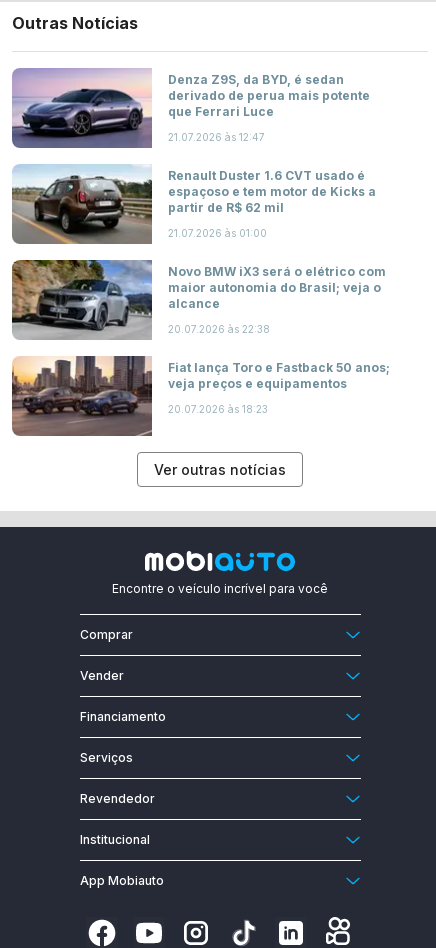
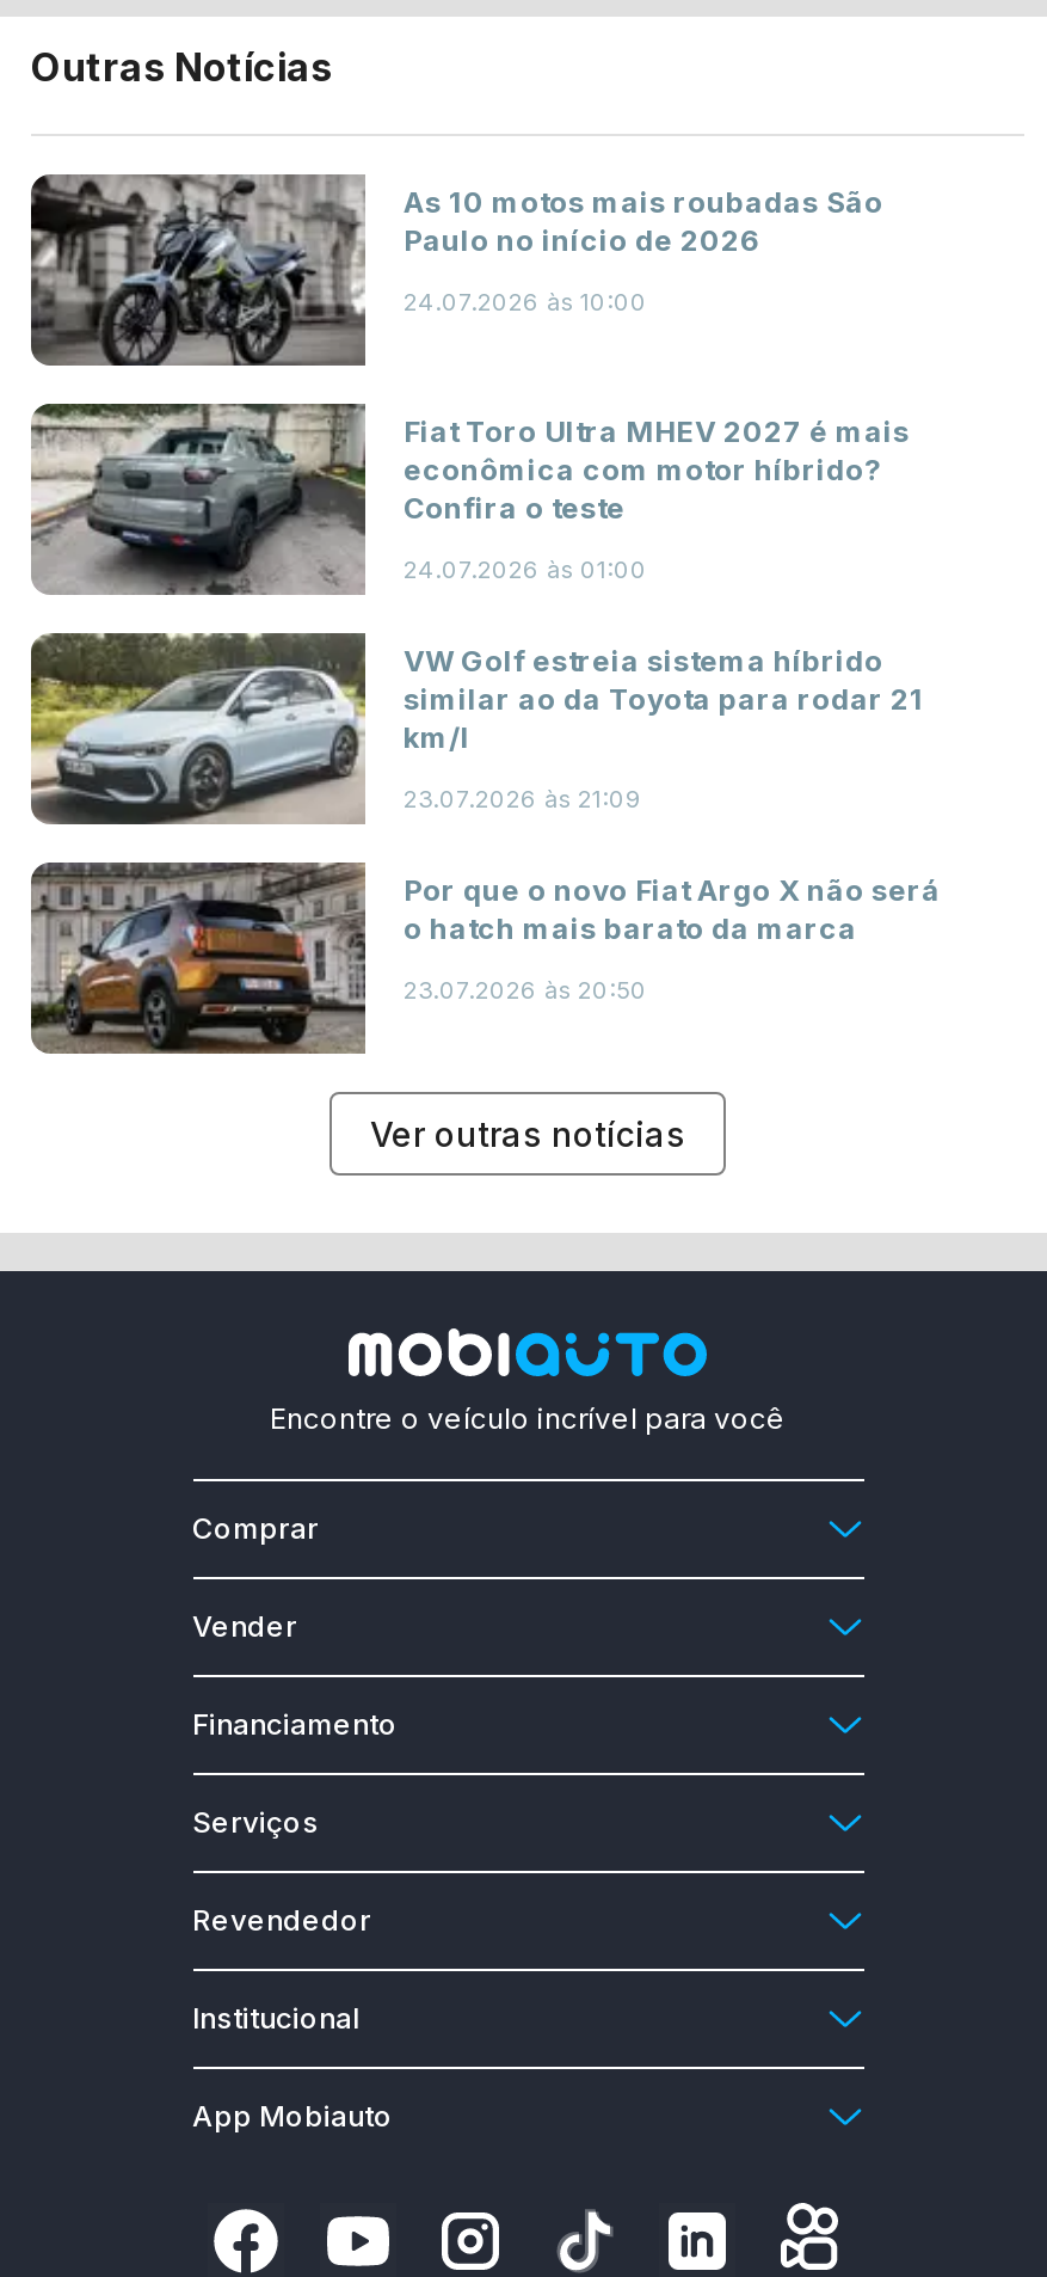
- [image]
- Denza Z9S, da BYD, é sedan
- derivado de perua mais potente
- que Ferrari Luce
+ [image]
+ As 10 motos mais roubadas São
+ Paulo no início de 2026

- 21.07.2026 às 12:47
+ 24.07.2026 às 10:00

- [image]
- Renault Duster 1.6 CVT usado é
- espaçoso e tem motor de Kicks a
- partir de R$ 62 mil
+ [image]
+ Fiat Toro Ultra MHEV 2027 é mais
+ econômica com motor híbrido?
+ Confira o teste

- 21.07.2026 às 01:00
+ 24.07.2026 às 01:00

- [image]
- Novo BMW iX3 será o elétrico com
- maior autonomia do Brasil; veja o
- alcance
+ [image]
+ VW Golf estreia sistema híbrido
+ similar ao da Toyota para rodar 21
+ km/l

- 20.07.2026 às 22:38
+ 23.07.2026 às 21:09

- [image]
- Fiat lança Toro e Fastback 50 anos;
- veja preços e equipamentos
+ [image]
+ Por que o novo Fiat Argo X não será
+ o hatch mais barato da marca

- 20.07.2026 às 18:23
+ 23.07.2026 às 20:50
